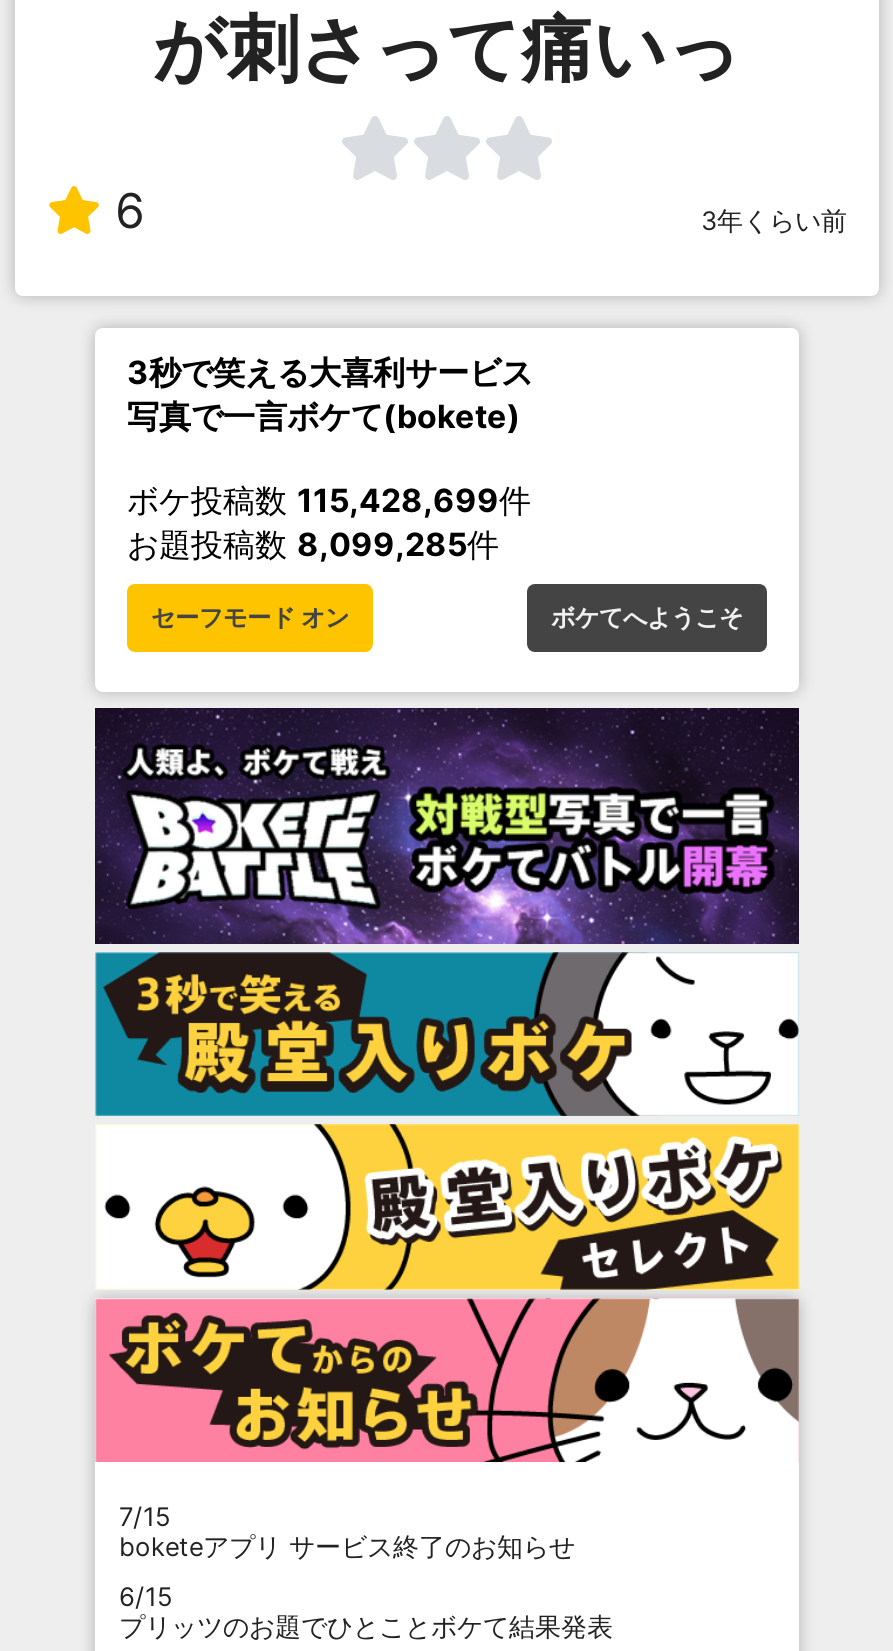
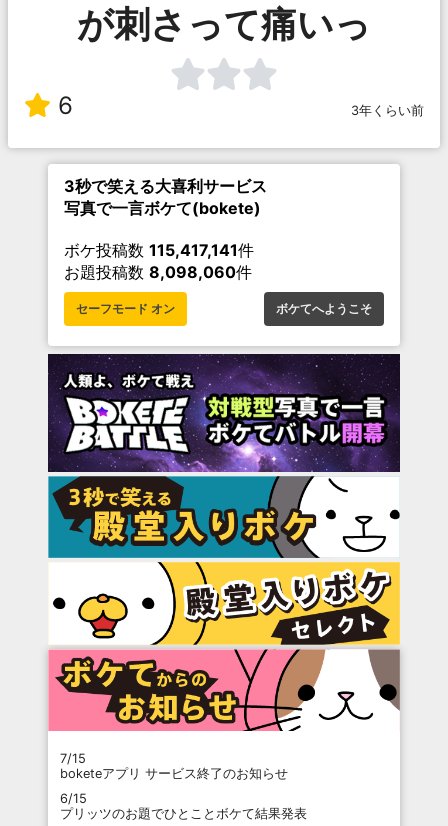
- ボケ投稿数115,428,699件
+ ボケ投稿数115,417,141件

- お題投稿数8,099,285件
+ お題投稿数8,098,060件
